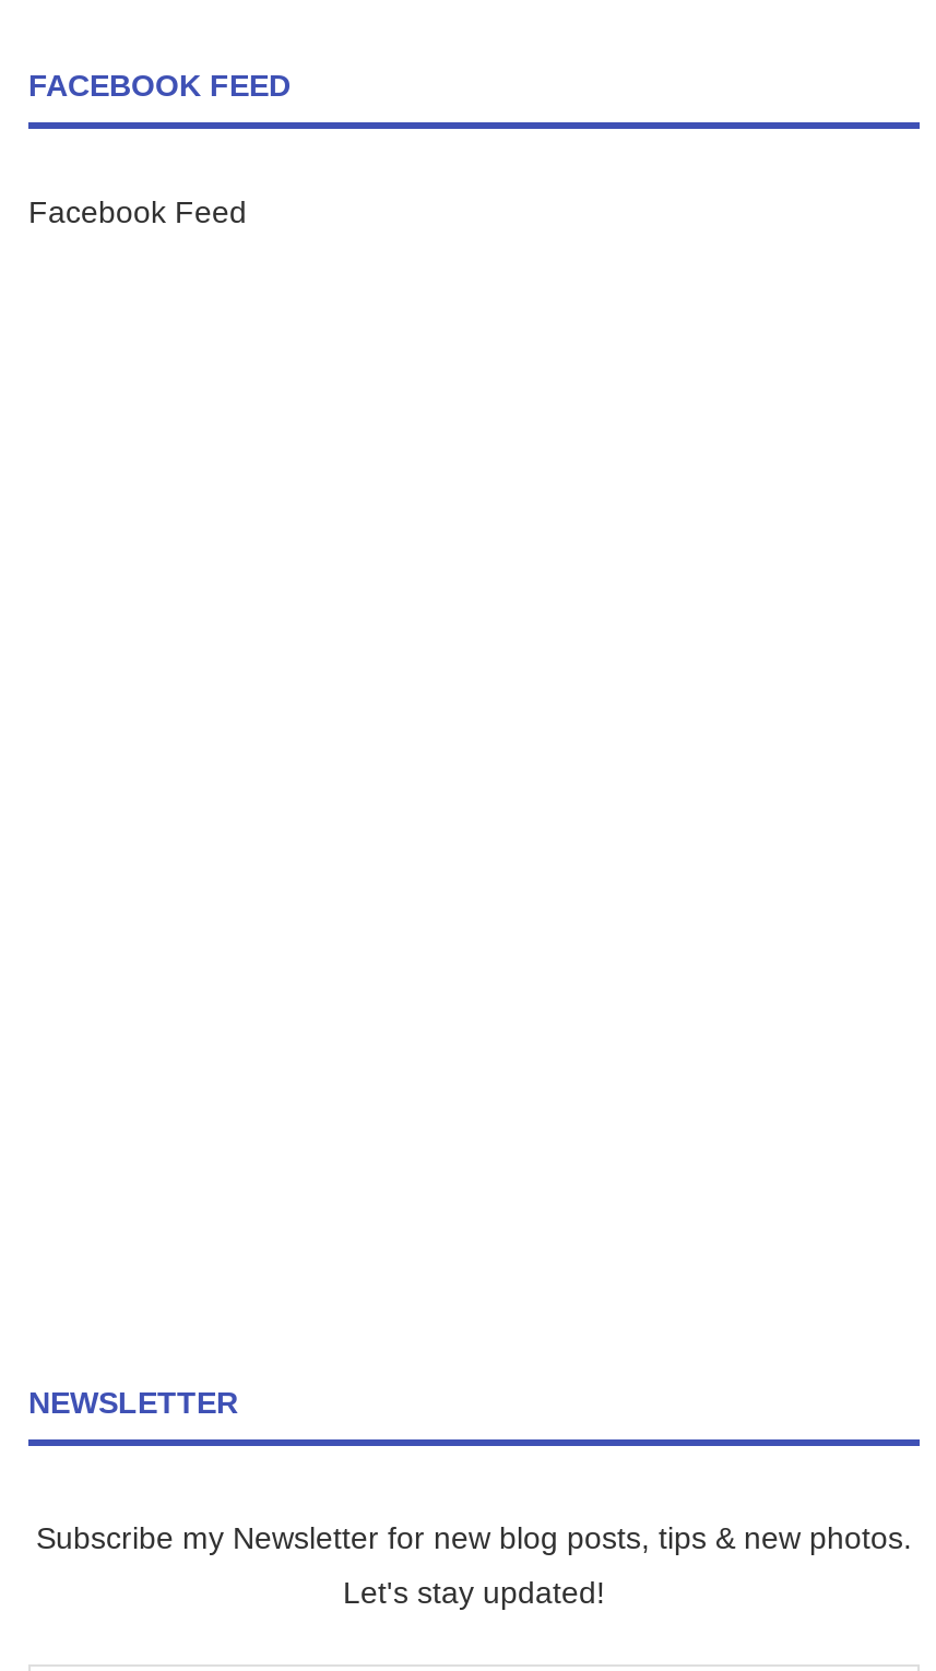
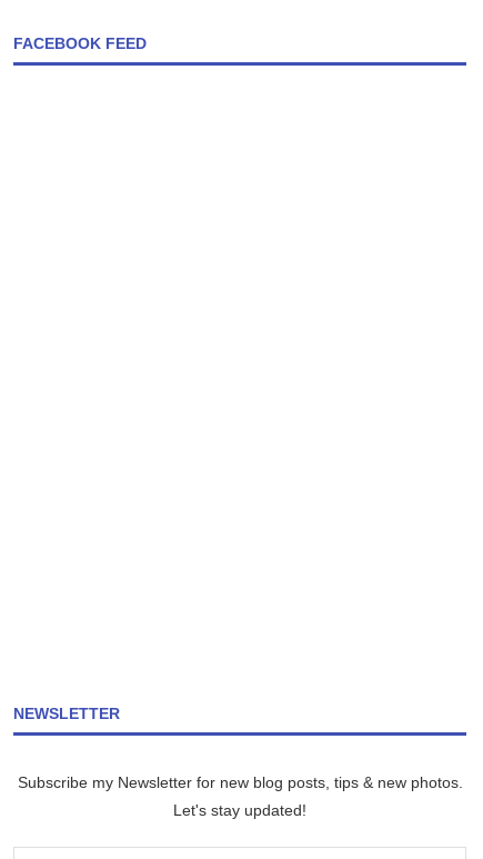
- Facebook Feed
